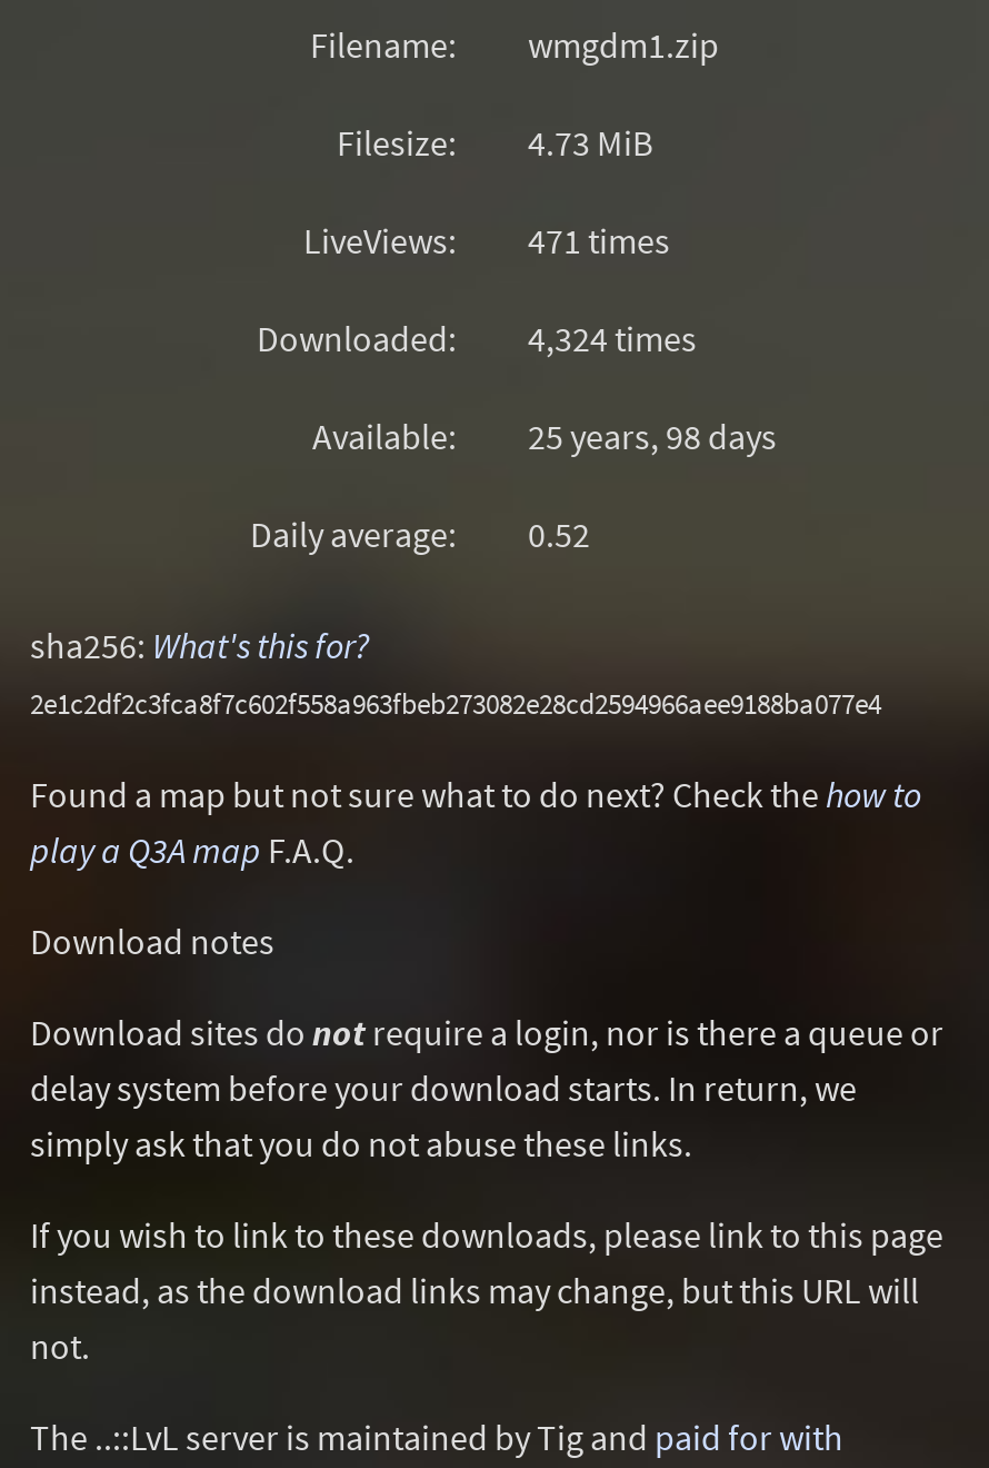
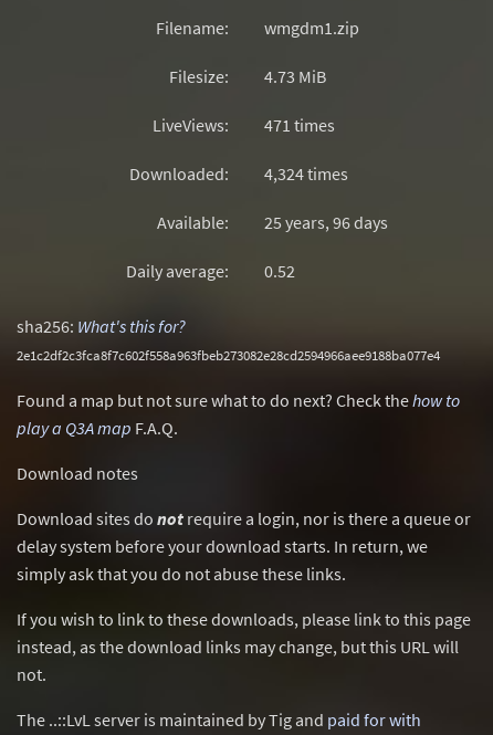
- Available: 25 years, 98 days
+ Available: 25 years, 96 days
